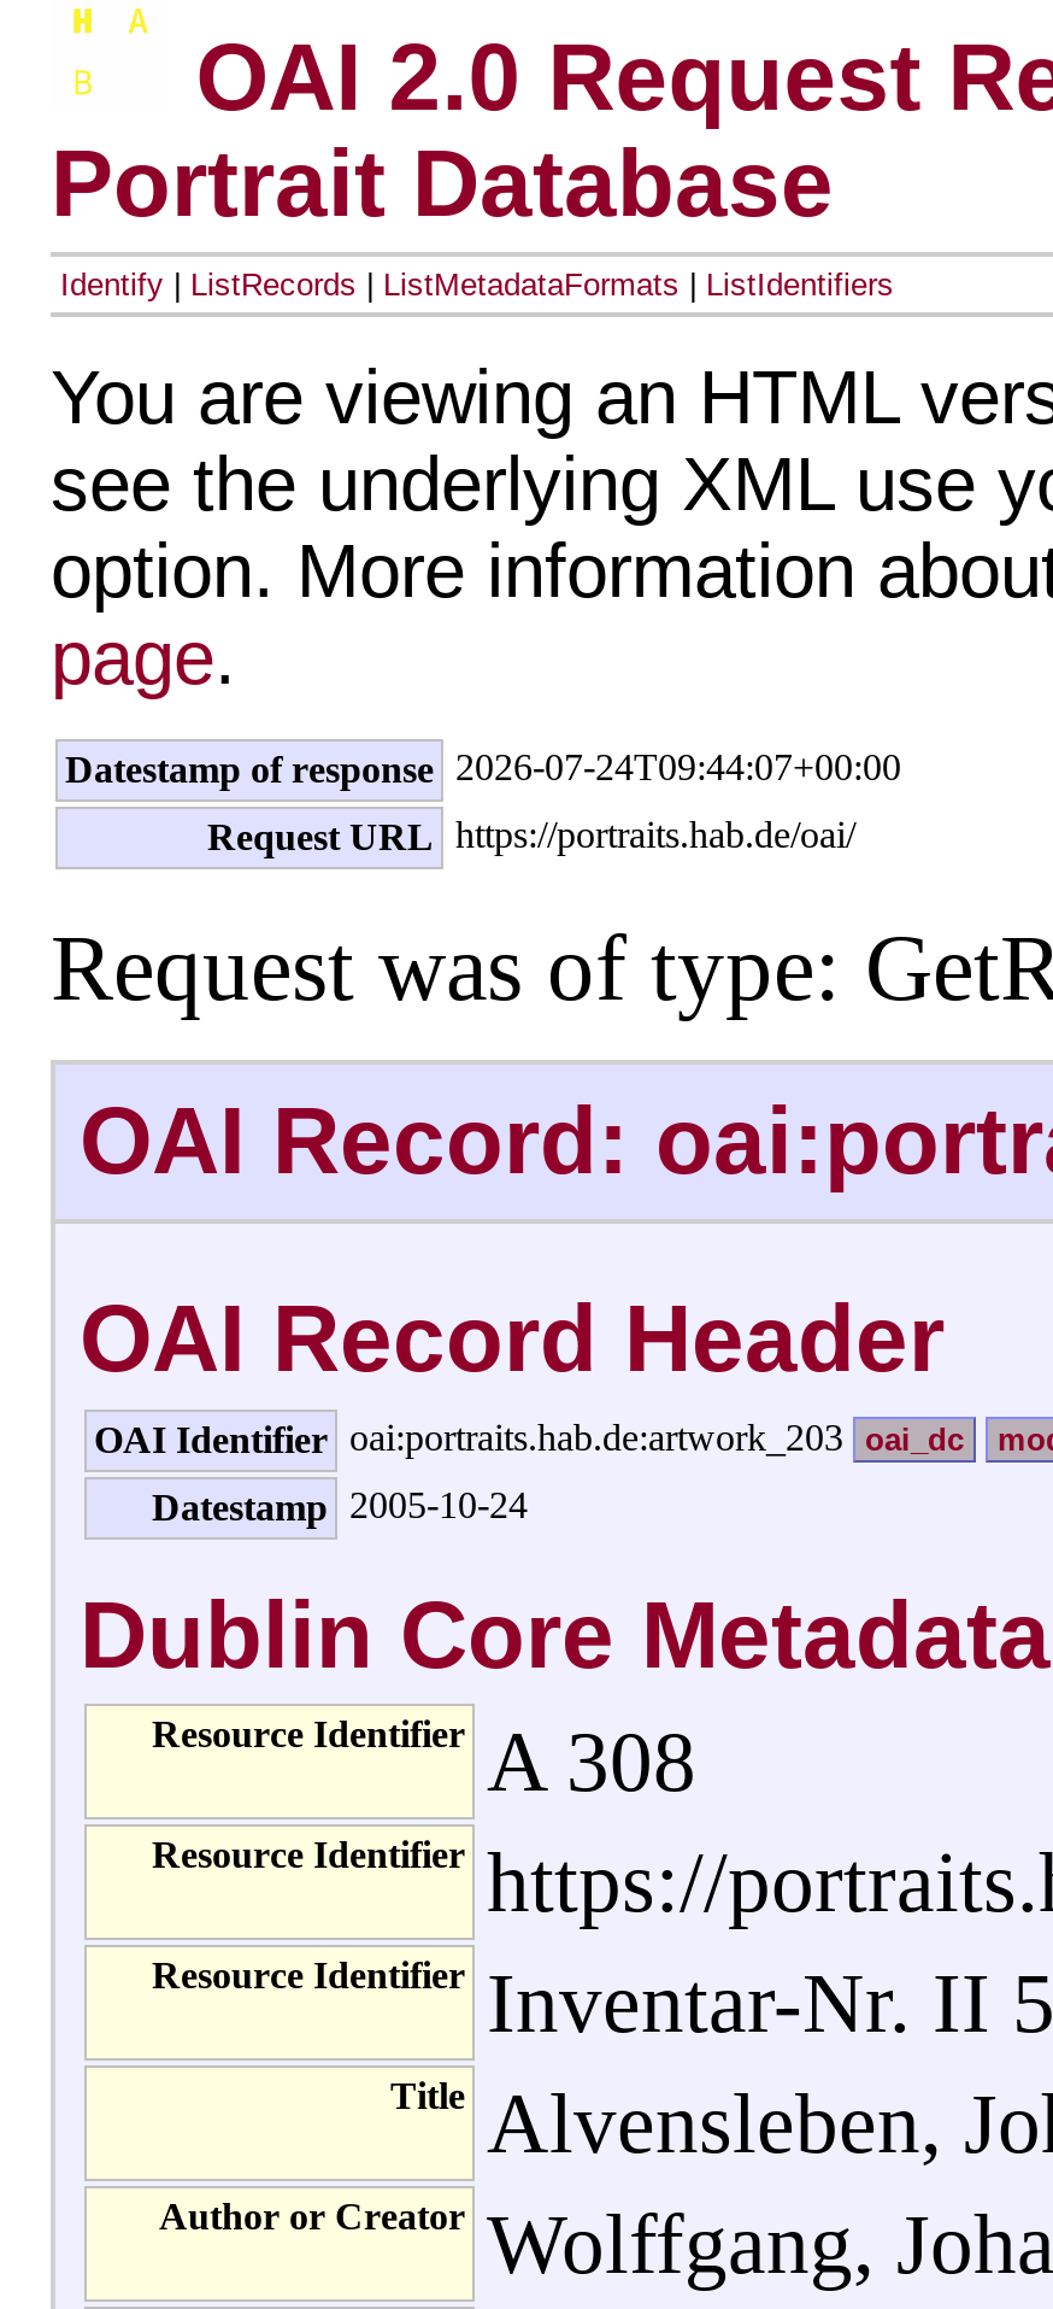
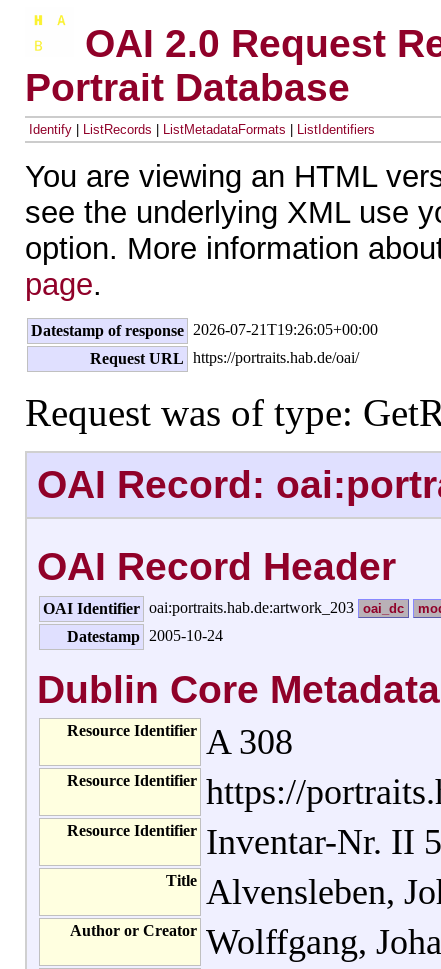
- Datestamp of response 2026-07-24T09:44:07+00:00
+ Datestamp of response 2026-07-21T19:26:05+00:00
